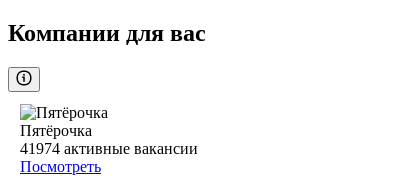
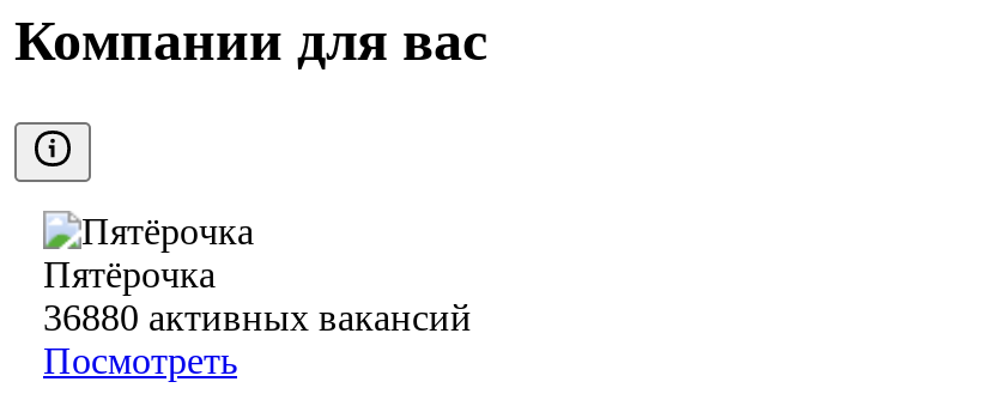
- 41974 активные вакансии
+ 36880 активных вакансий
